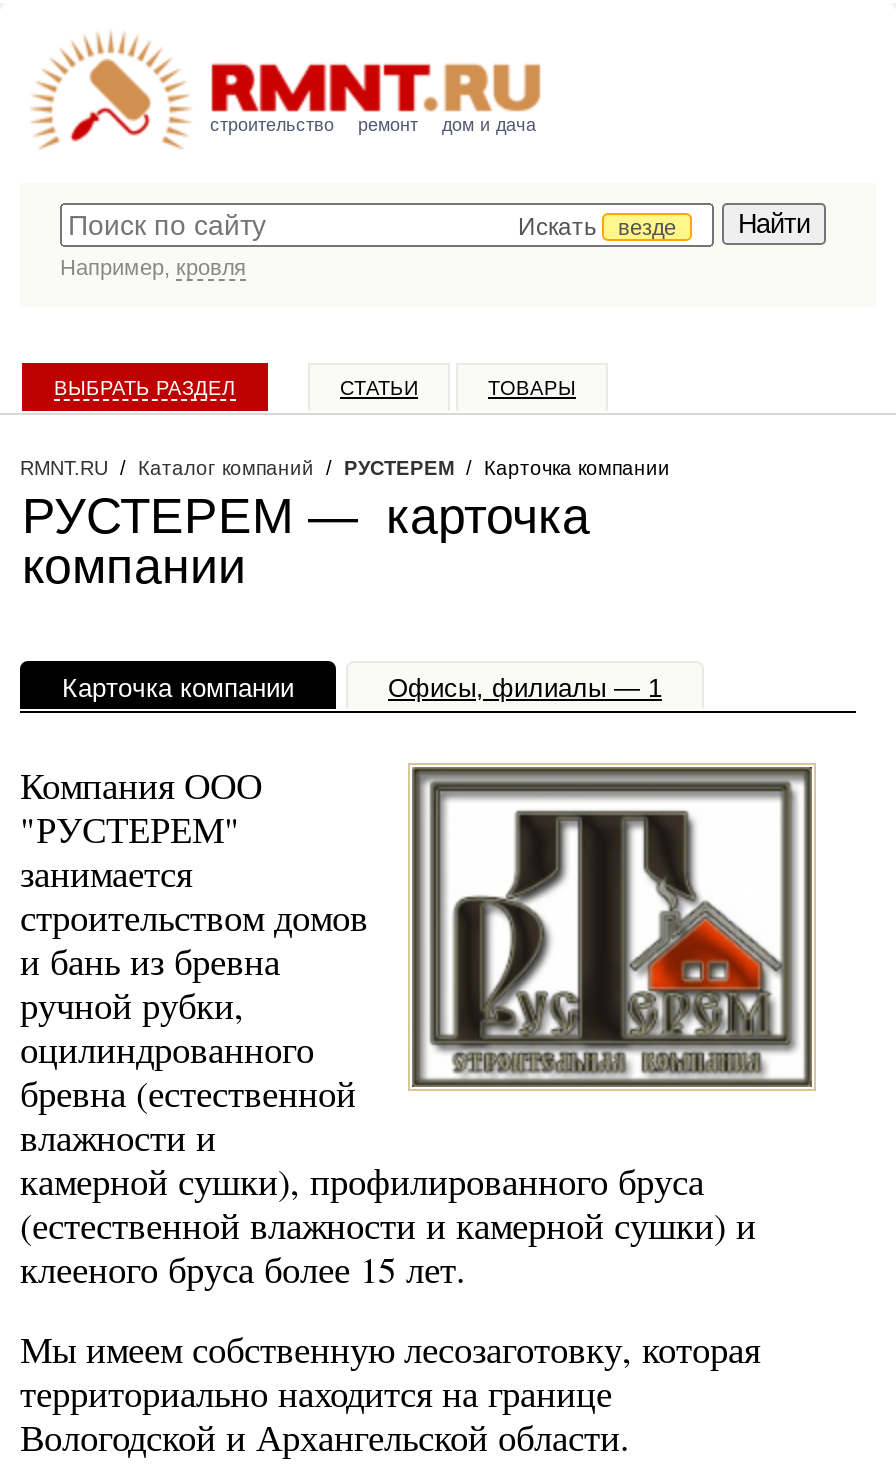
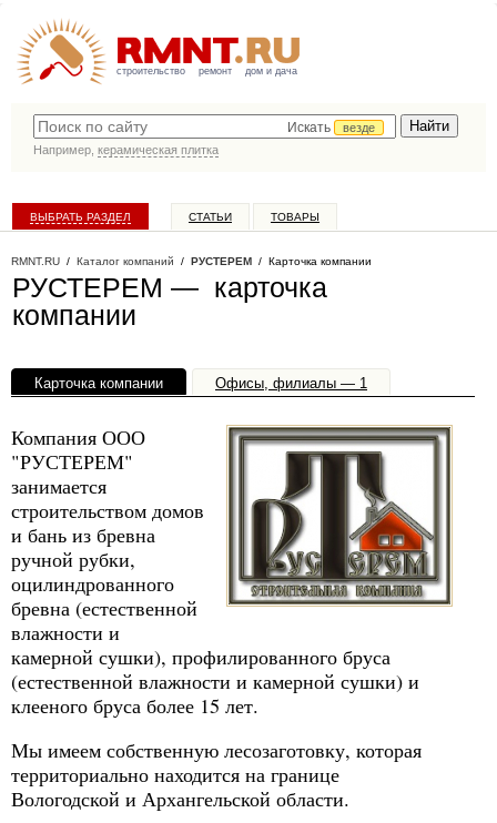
- Например, кровля
+ Например, керамическая плитка
